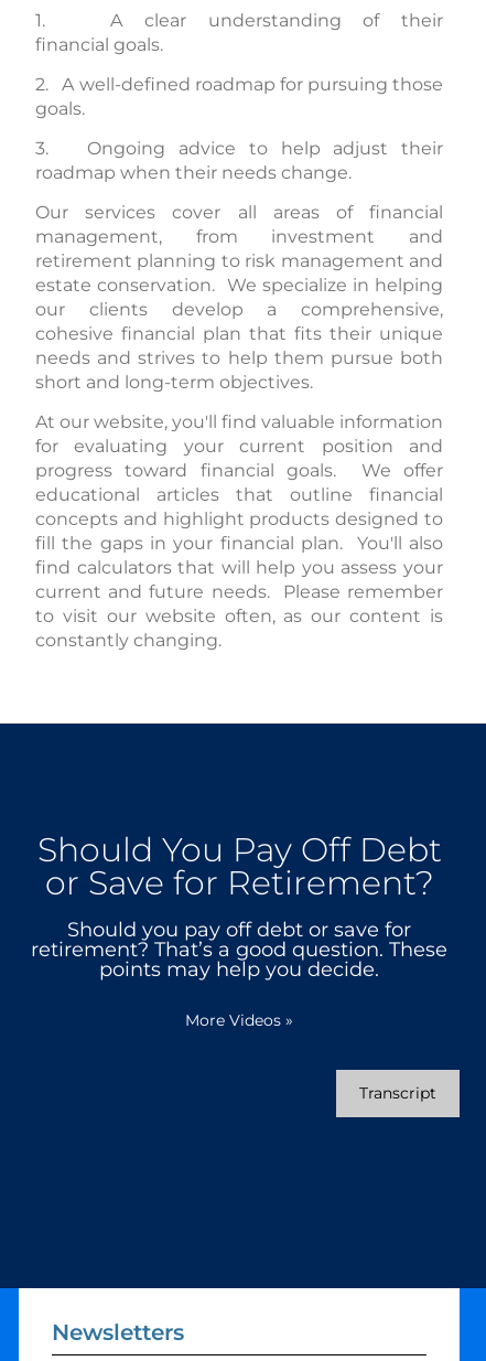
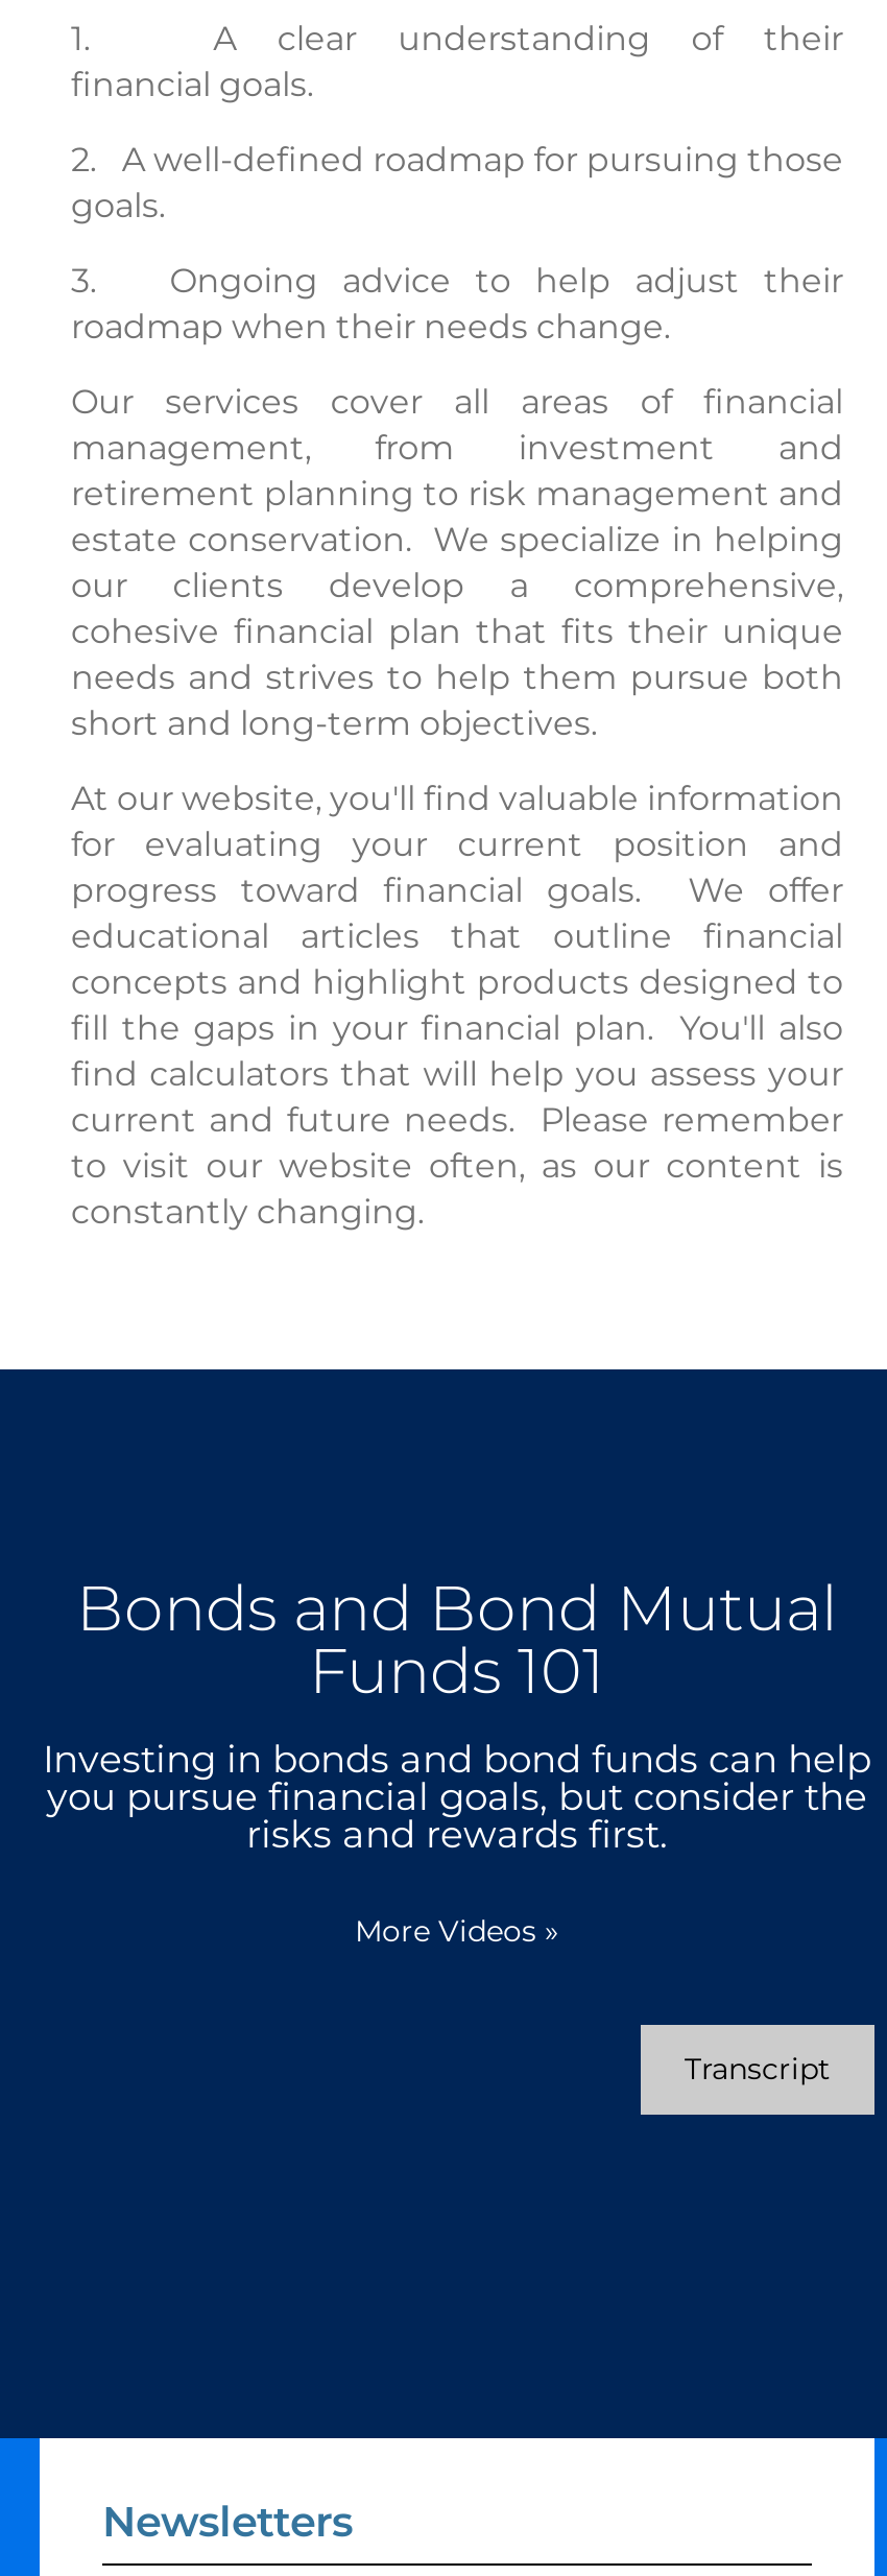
- Should You Pay Off Debt
- or Save for Retirement?
- Should you pay off debt or save for
- retirement? That’s a good question. These
- points may help you decide.
+ Bonds and Bond Mutual
+ Funds 101
+ Investing in bonds and bond funds can help
+ you pursue financial goals, but consider the
+ risks and rewards first.
